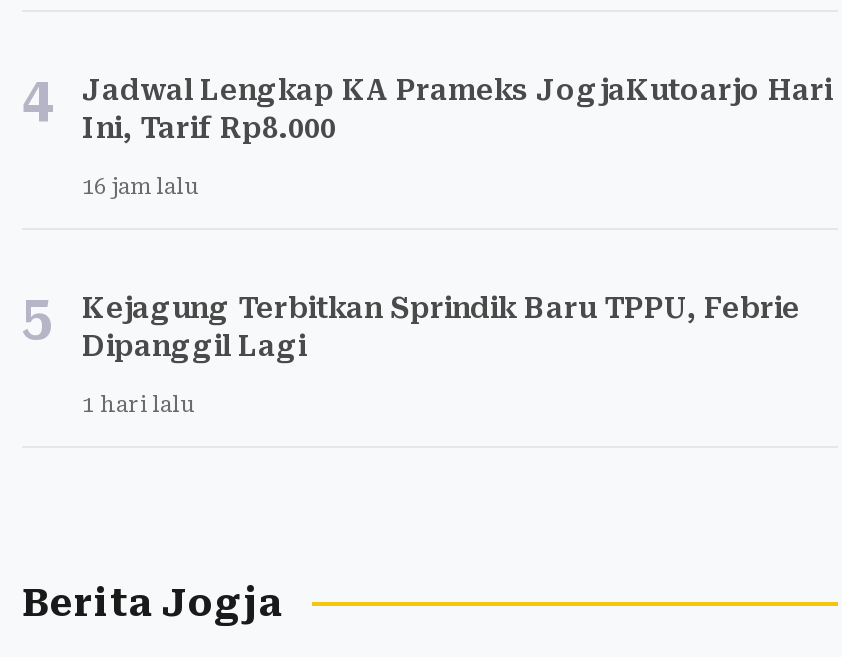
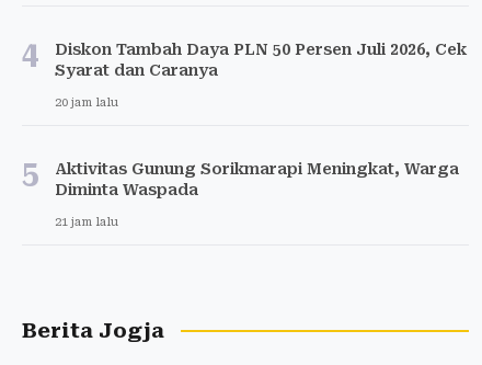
- Jadwal Lengkap KA Prameks JogjaKutoarjo Hari
- Ini, Tarif Rp8.000
+ Diskon Tambah Daya PLN 50 Persen Juli 2026, Cek
+ Syarat dan Caranya

- 16 jam lalu
+ 20 jam lalu

- Kejagung Terbitkan Sprindik Baru TPPU, Febrie
- Dipanggil Lagi
+ Aktivitas Gunung Sorikmarapi Meningkat, Warga
+ Diminta Waspada

- 1 hari lalu
+ 21 jam lalu
